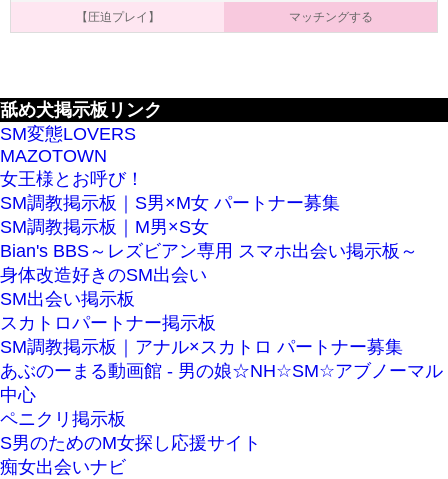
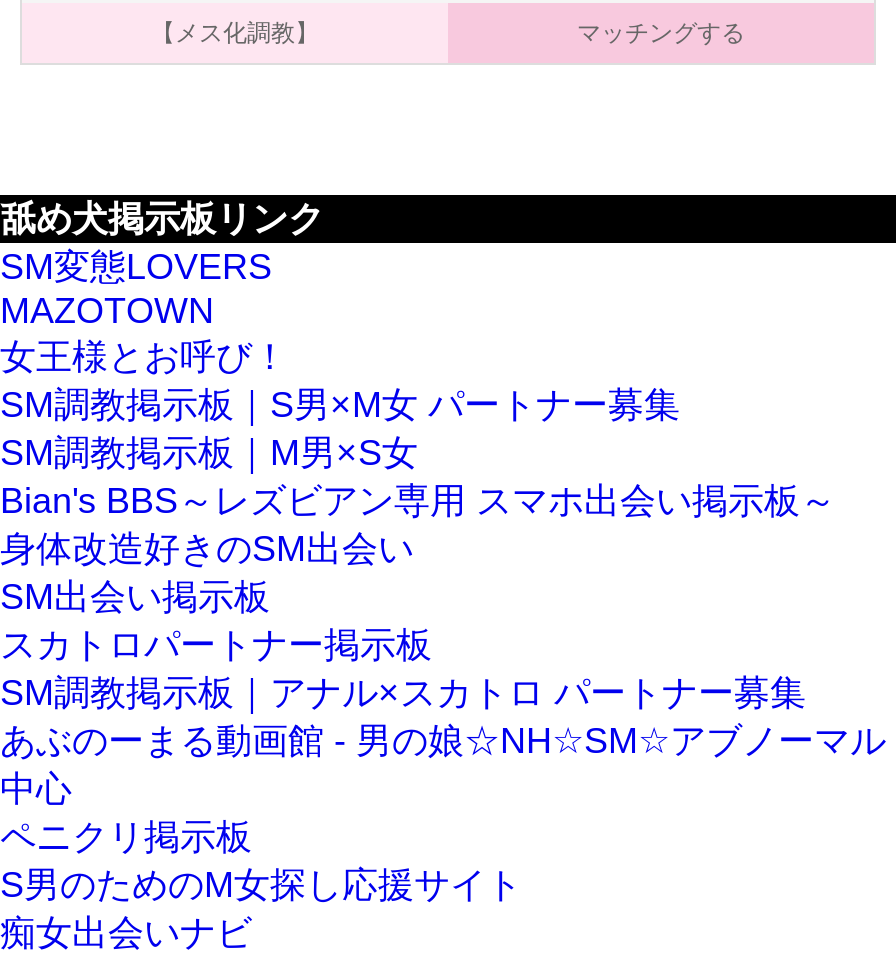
- 【圧迫プレイ】
+ 【メス化調教】
